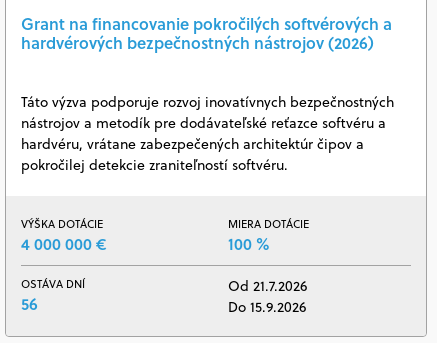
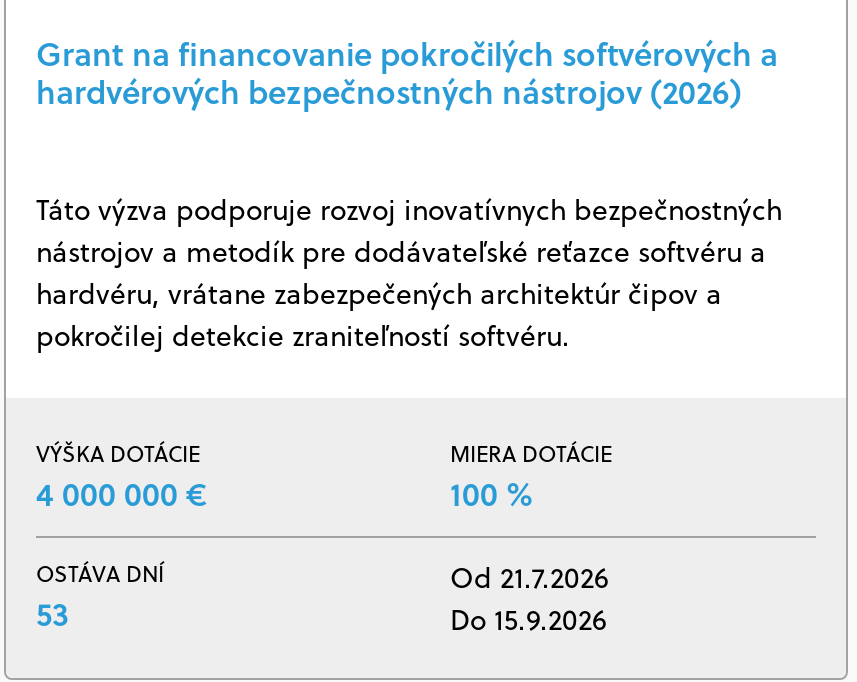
- 56
+ 53
